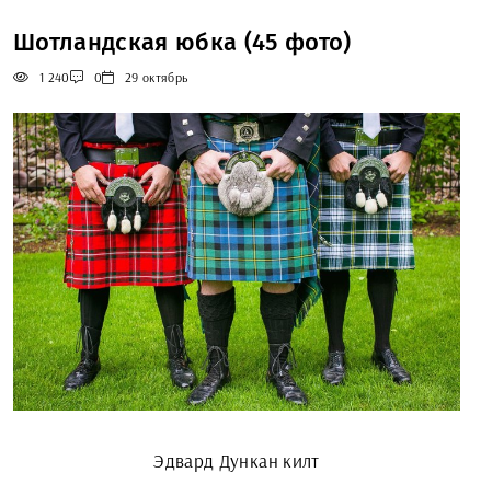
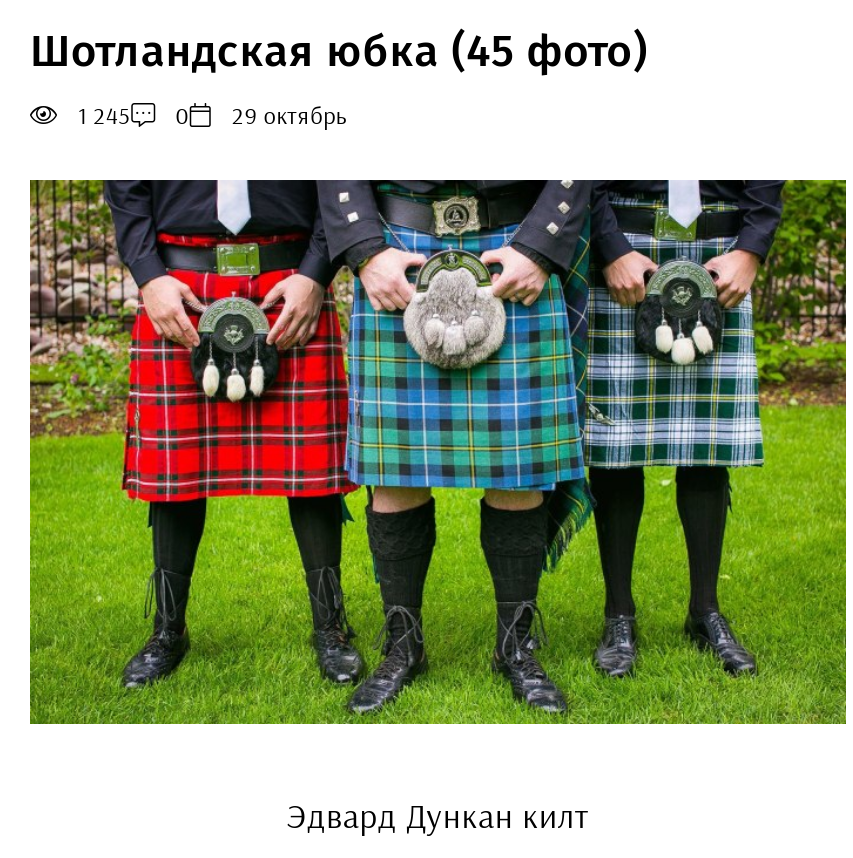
- 1 240
+ 1 245
